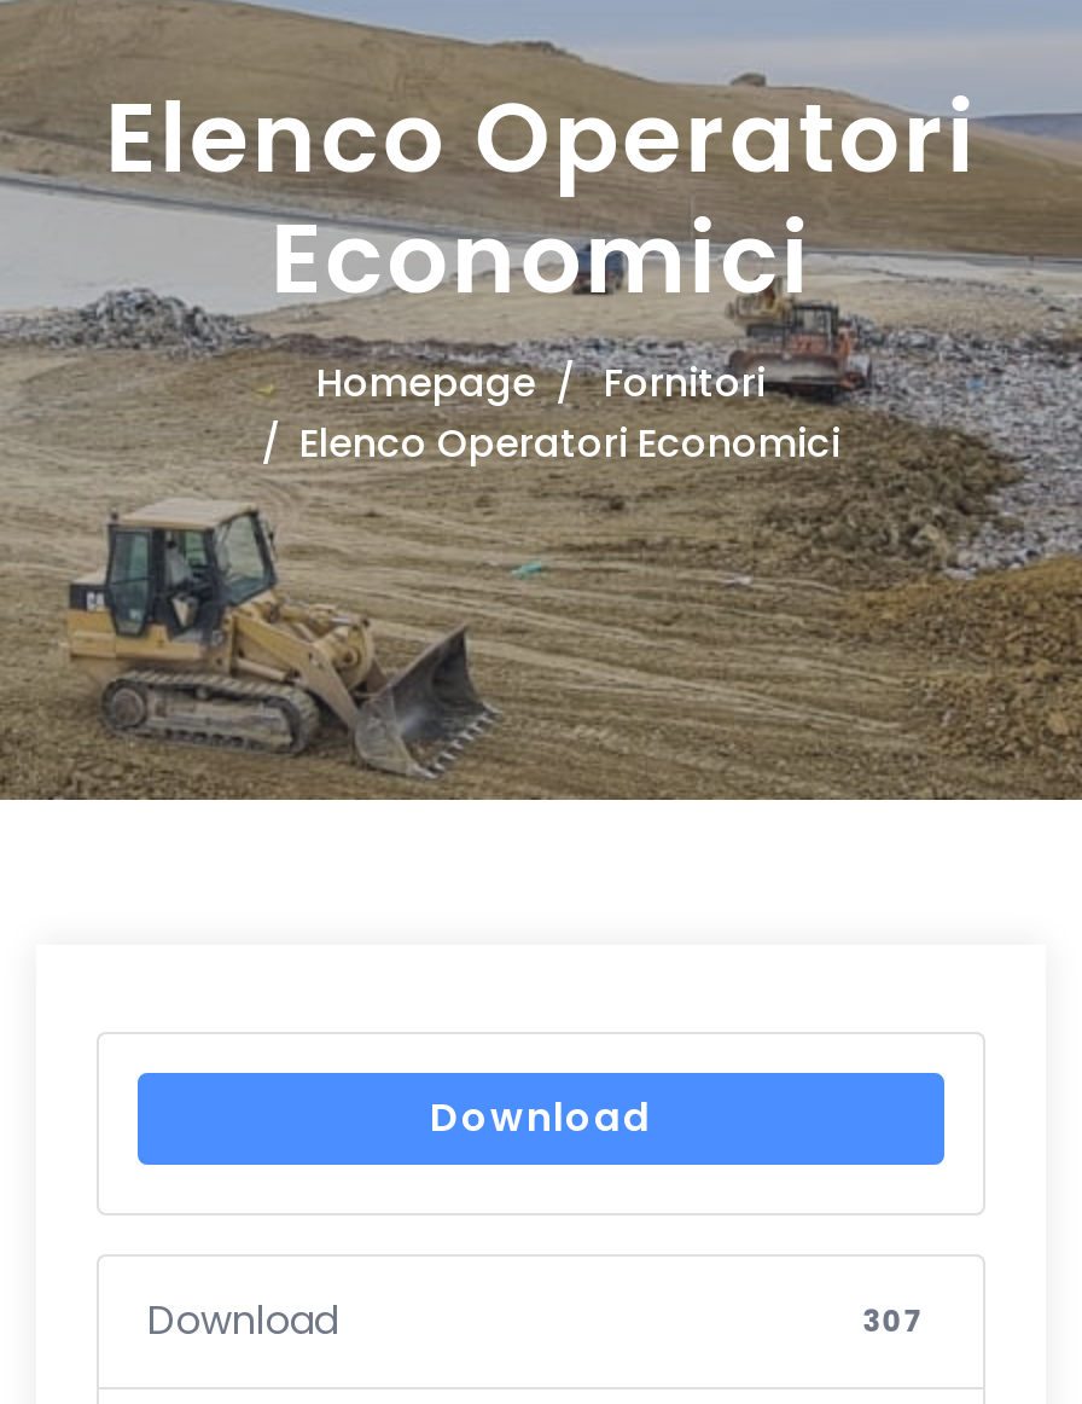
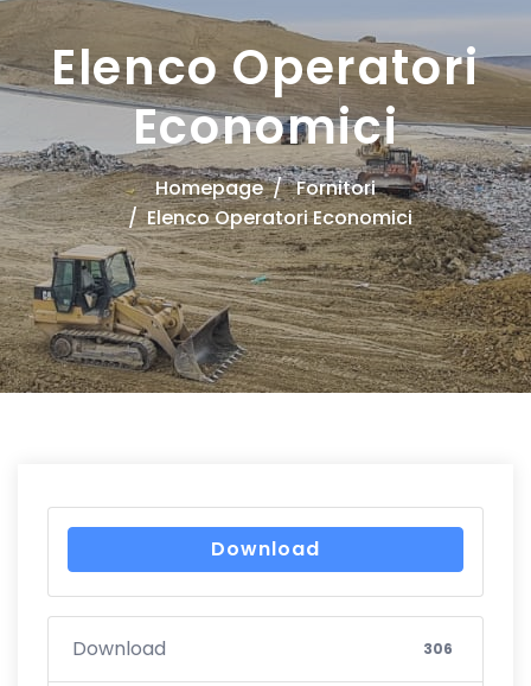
- 307
+ 306
